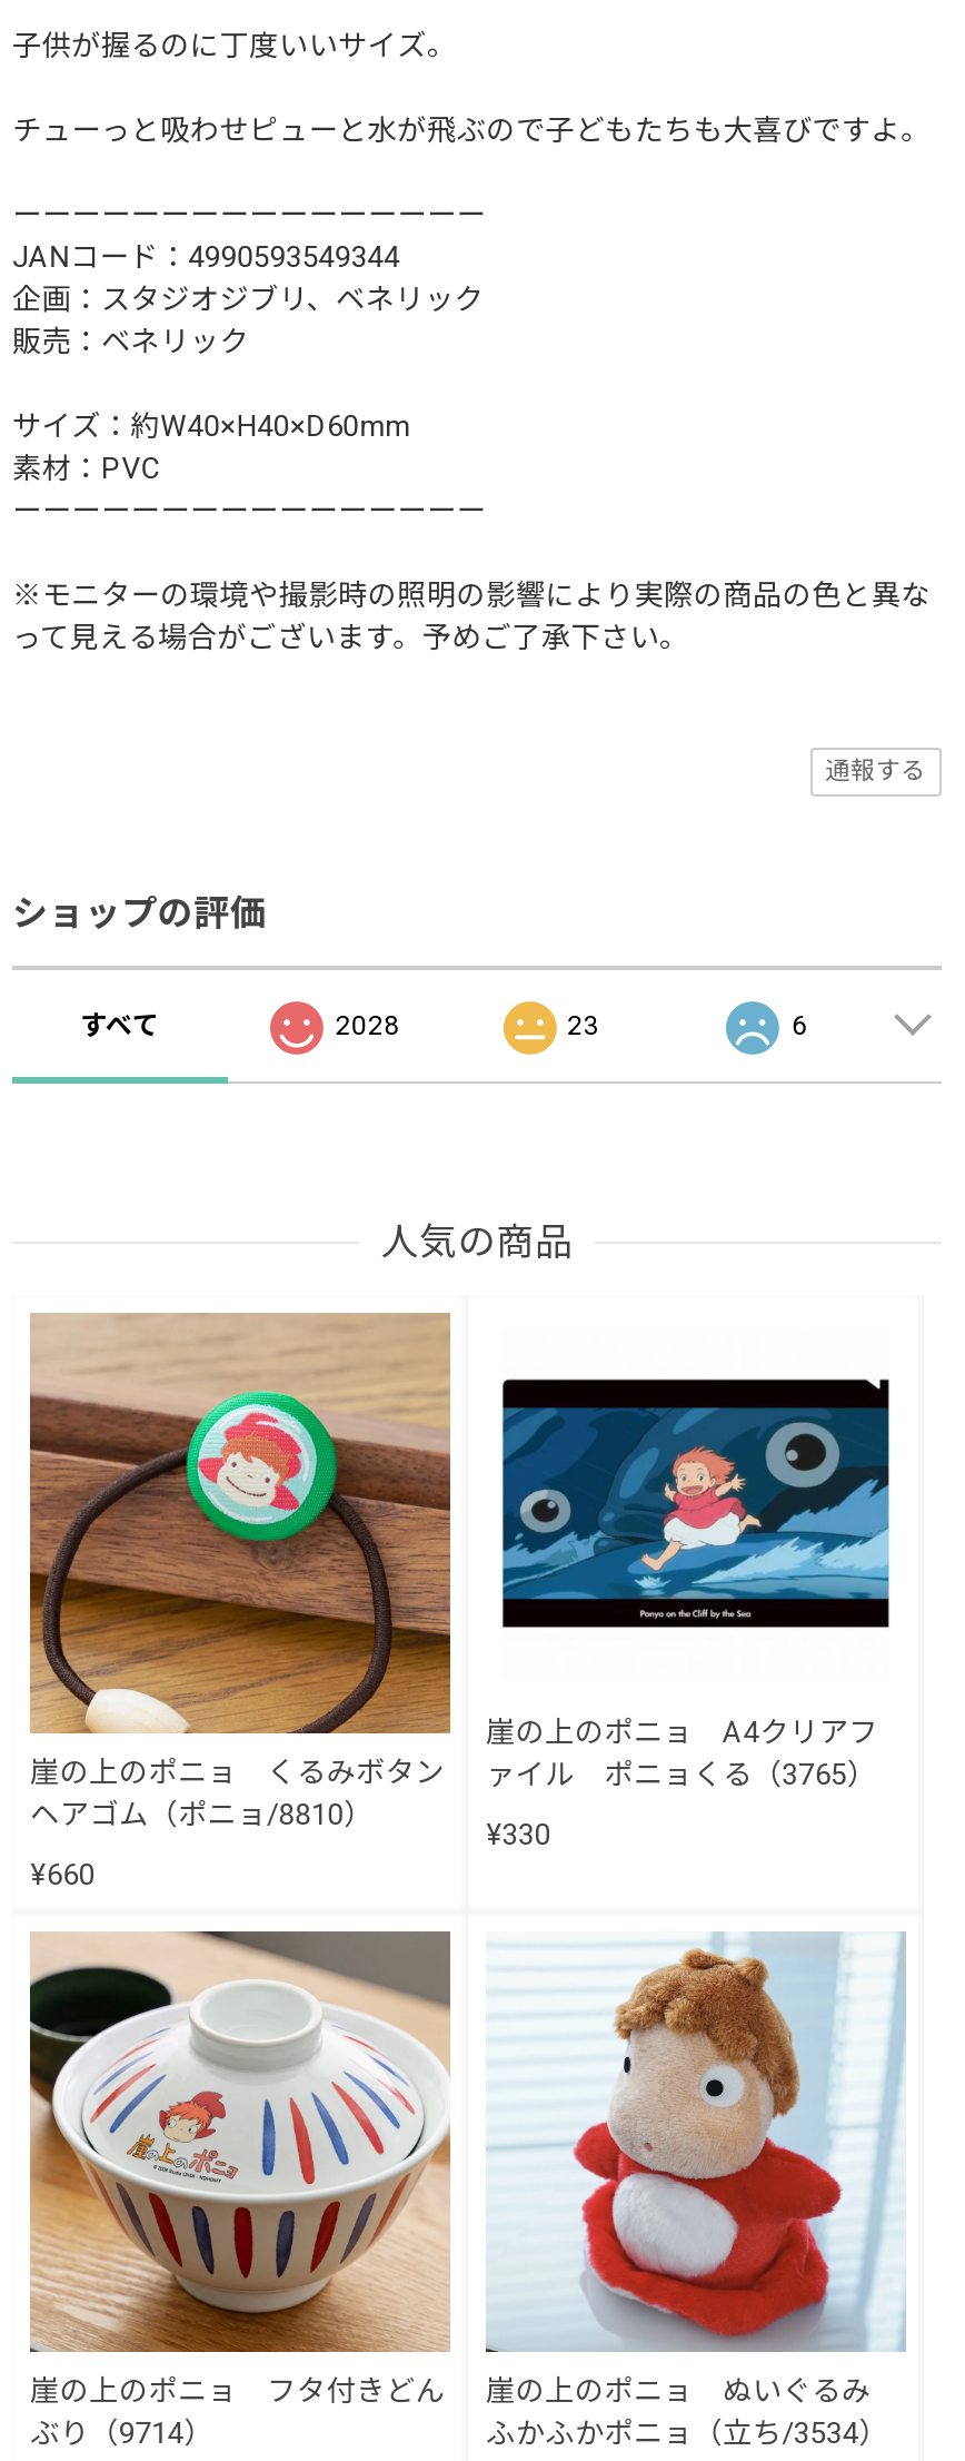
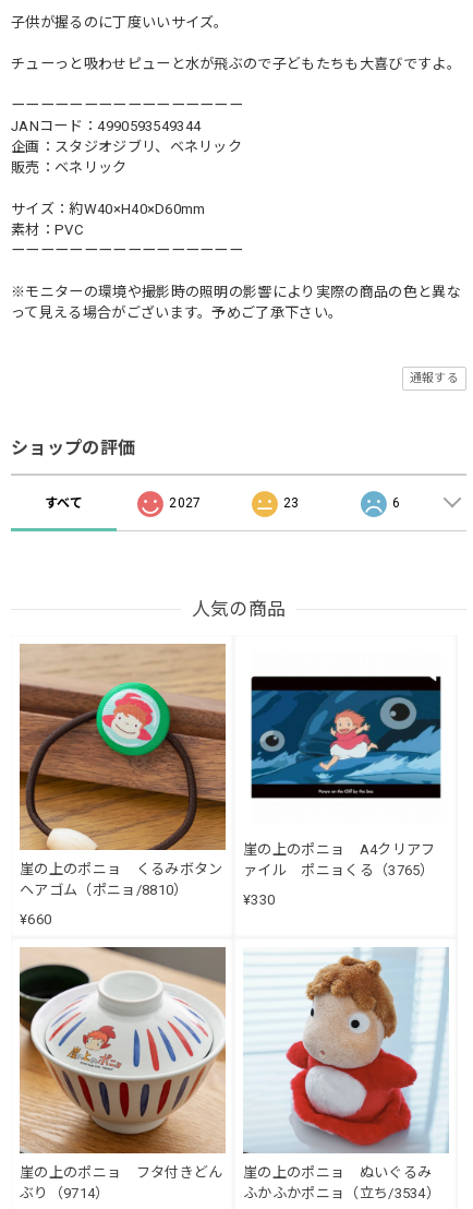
- 2028
+ 2027
